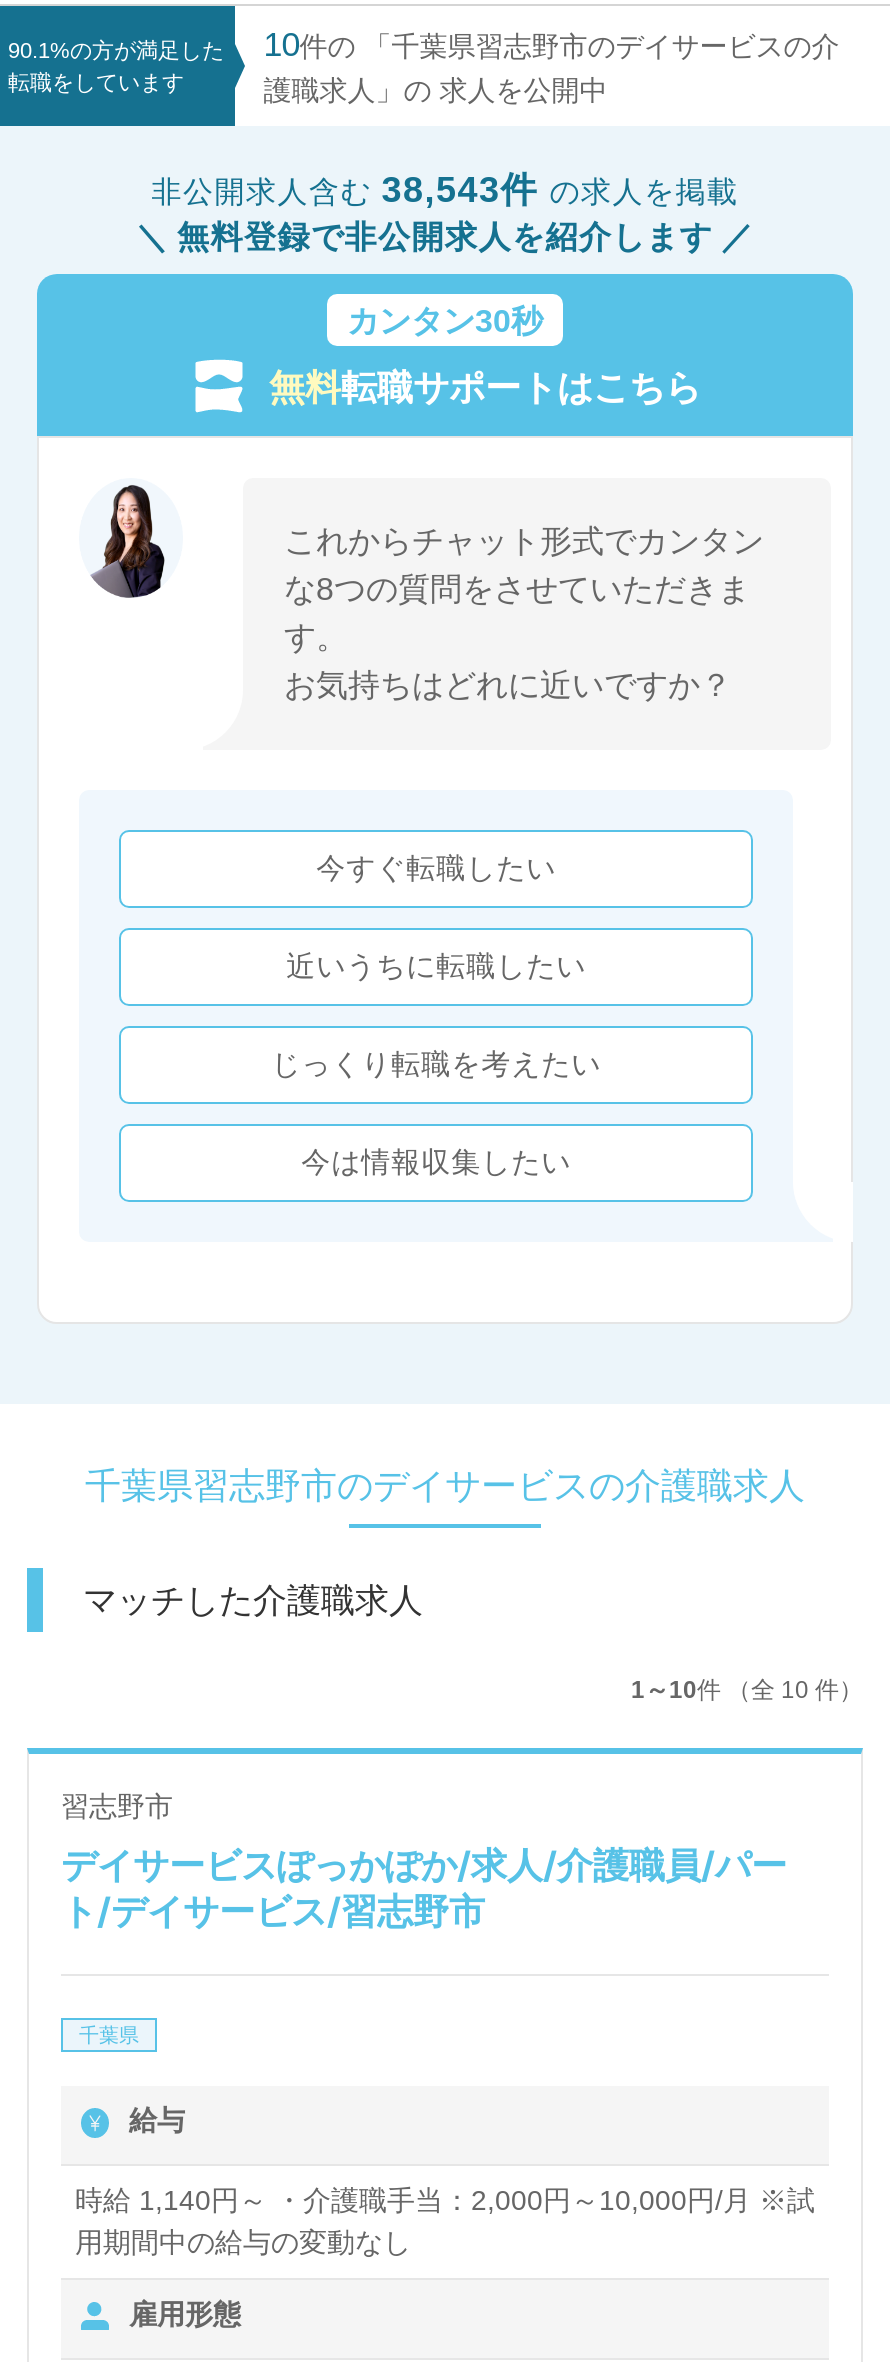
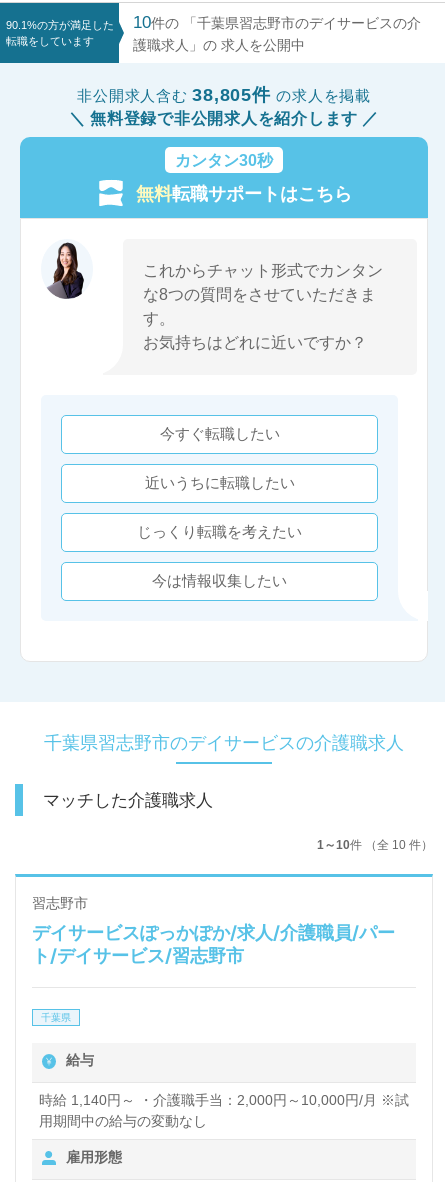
- 非公開求人含む38,543件の求人を掲載
+ 非公開求人含む38,805件の求人を掲載
